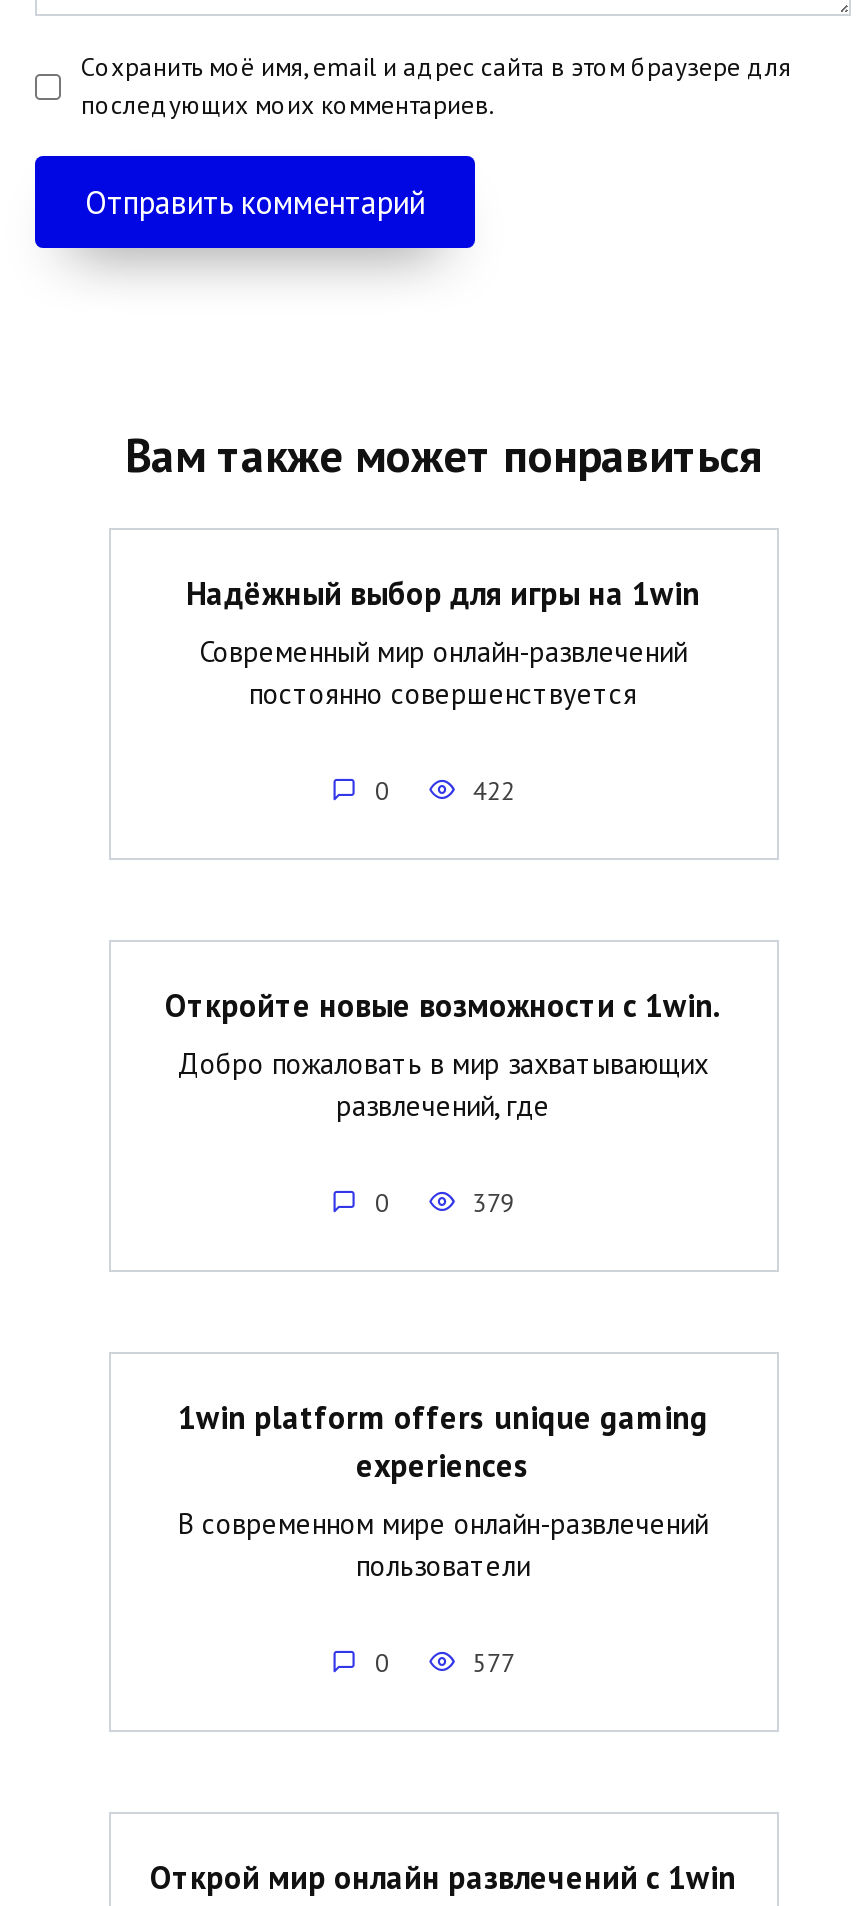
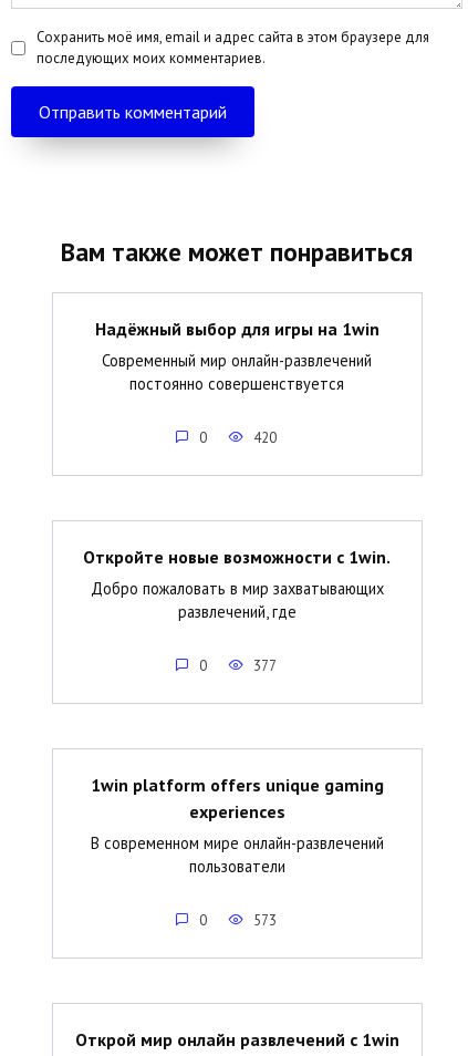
- 422
+ 420

- 379
+ 377

- 577
+ 573
